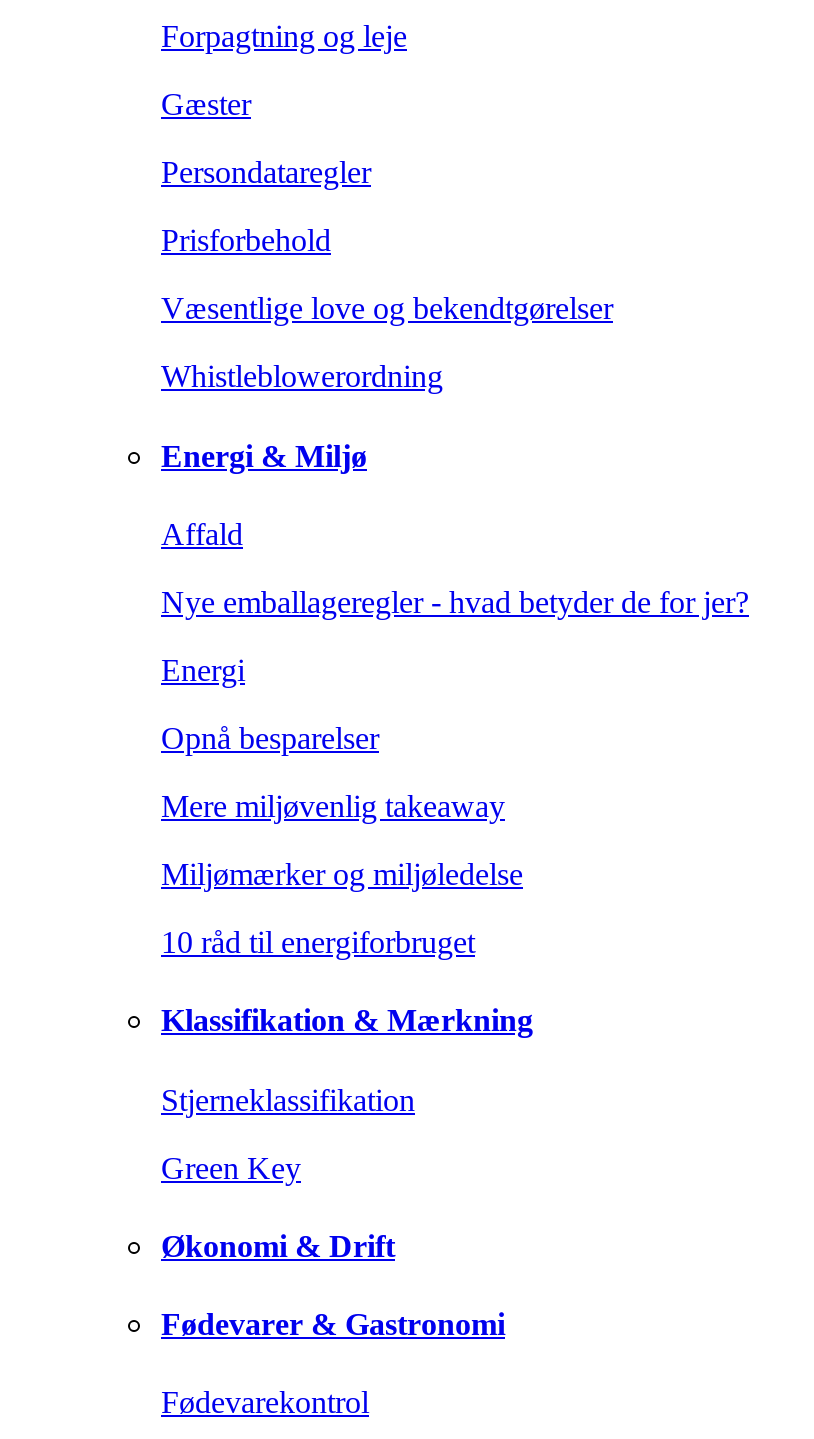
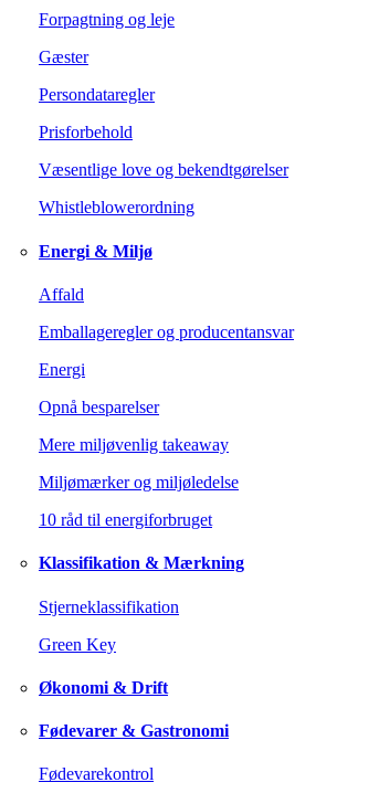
- Nye emballageregler - hvad betyder de for jer?
+ Emballageregler og producentansvar
